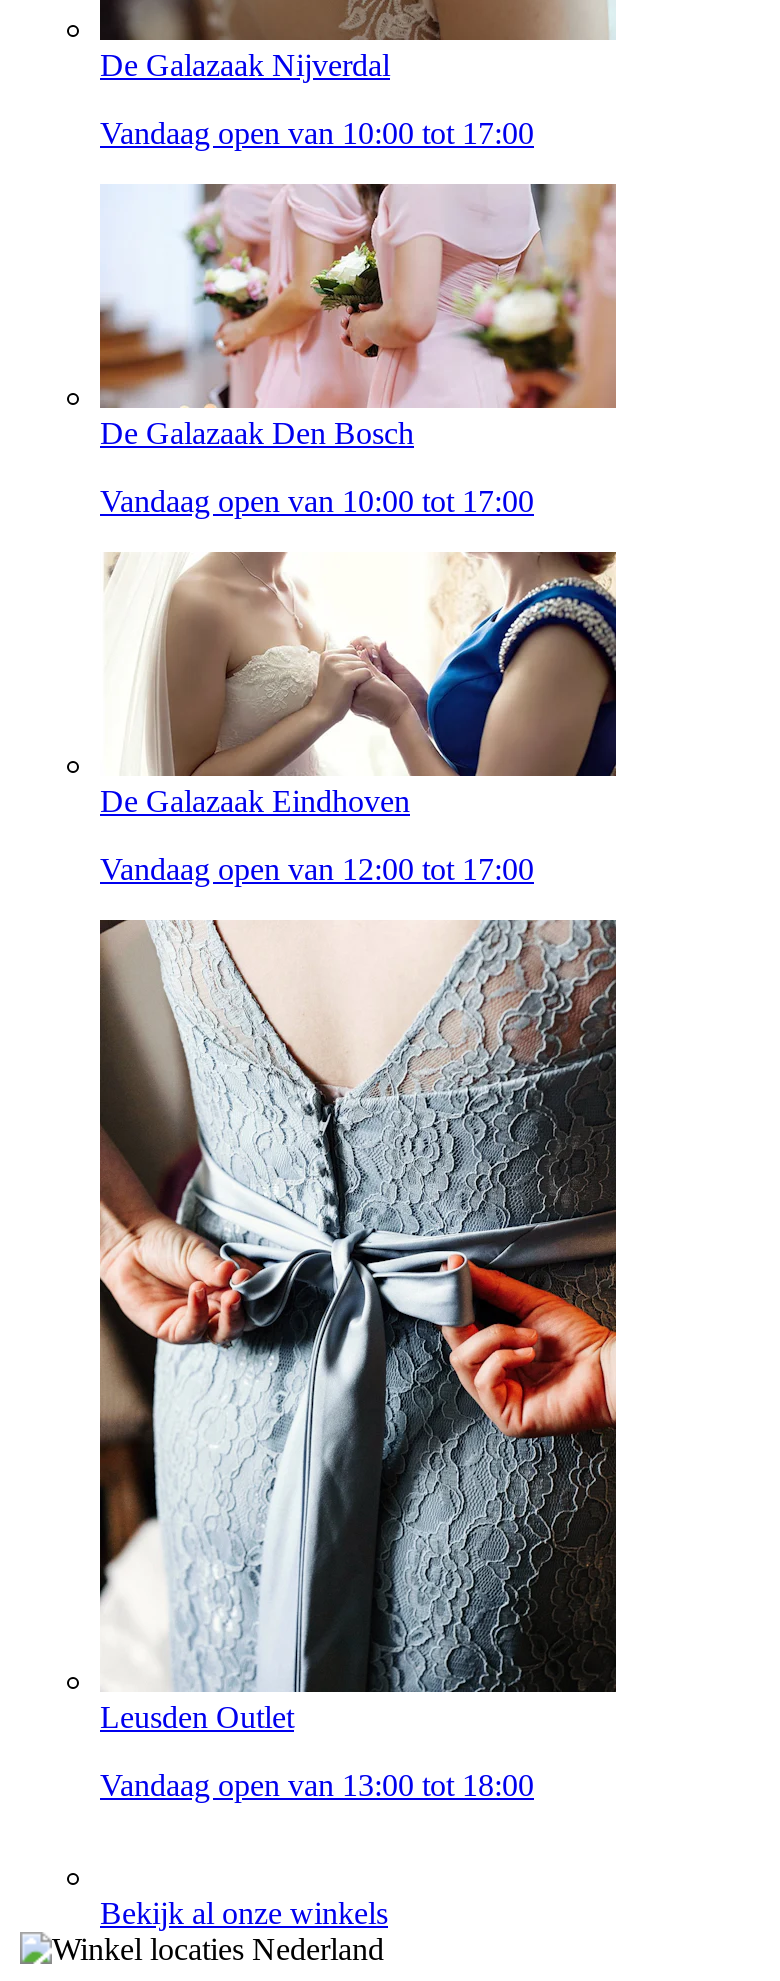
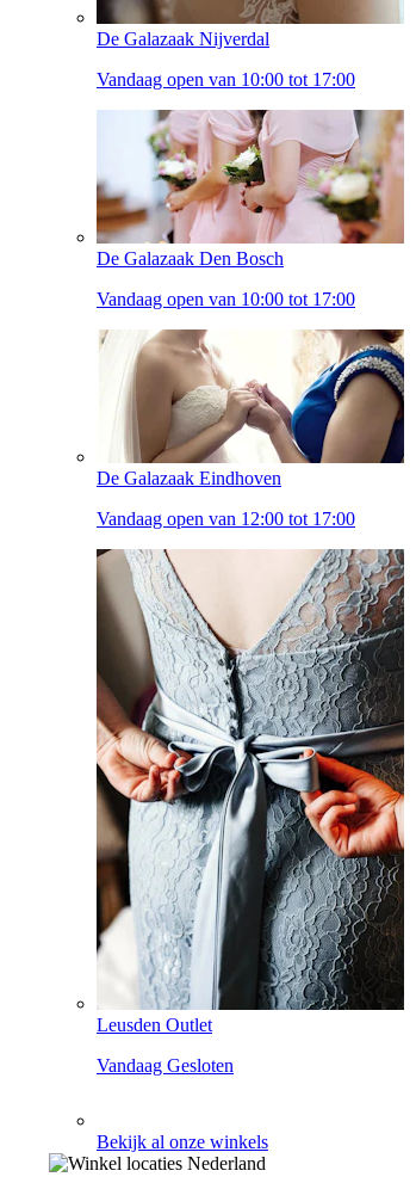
- Vandaag open van 13:00 tot 18:00
+ Vandaag Gesloten
